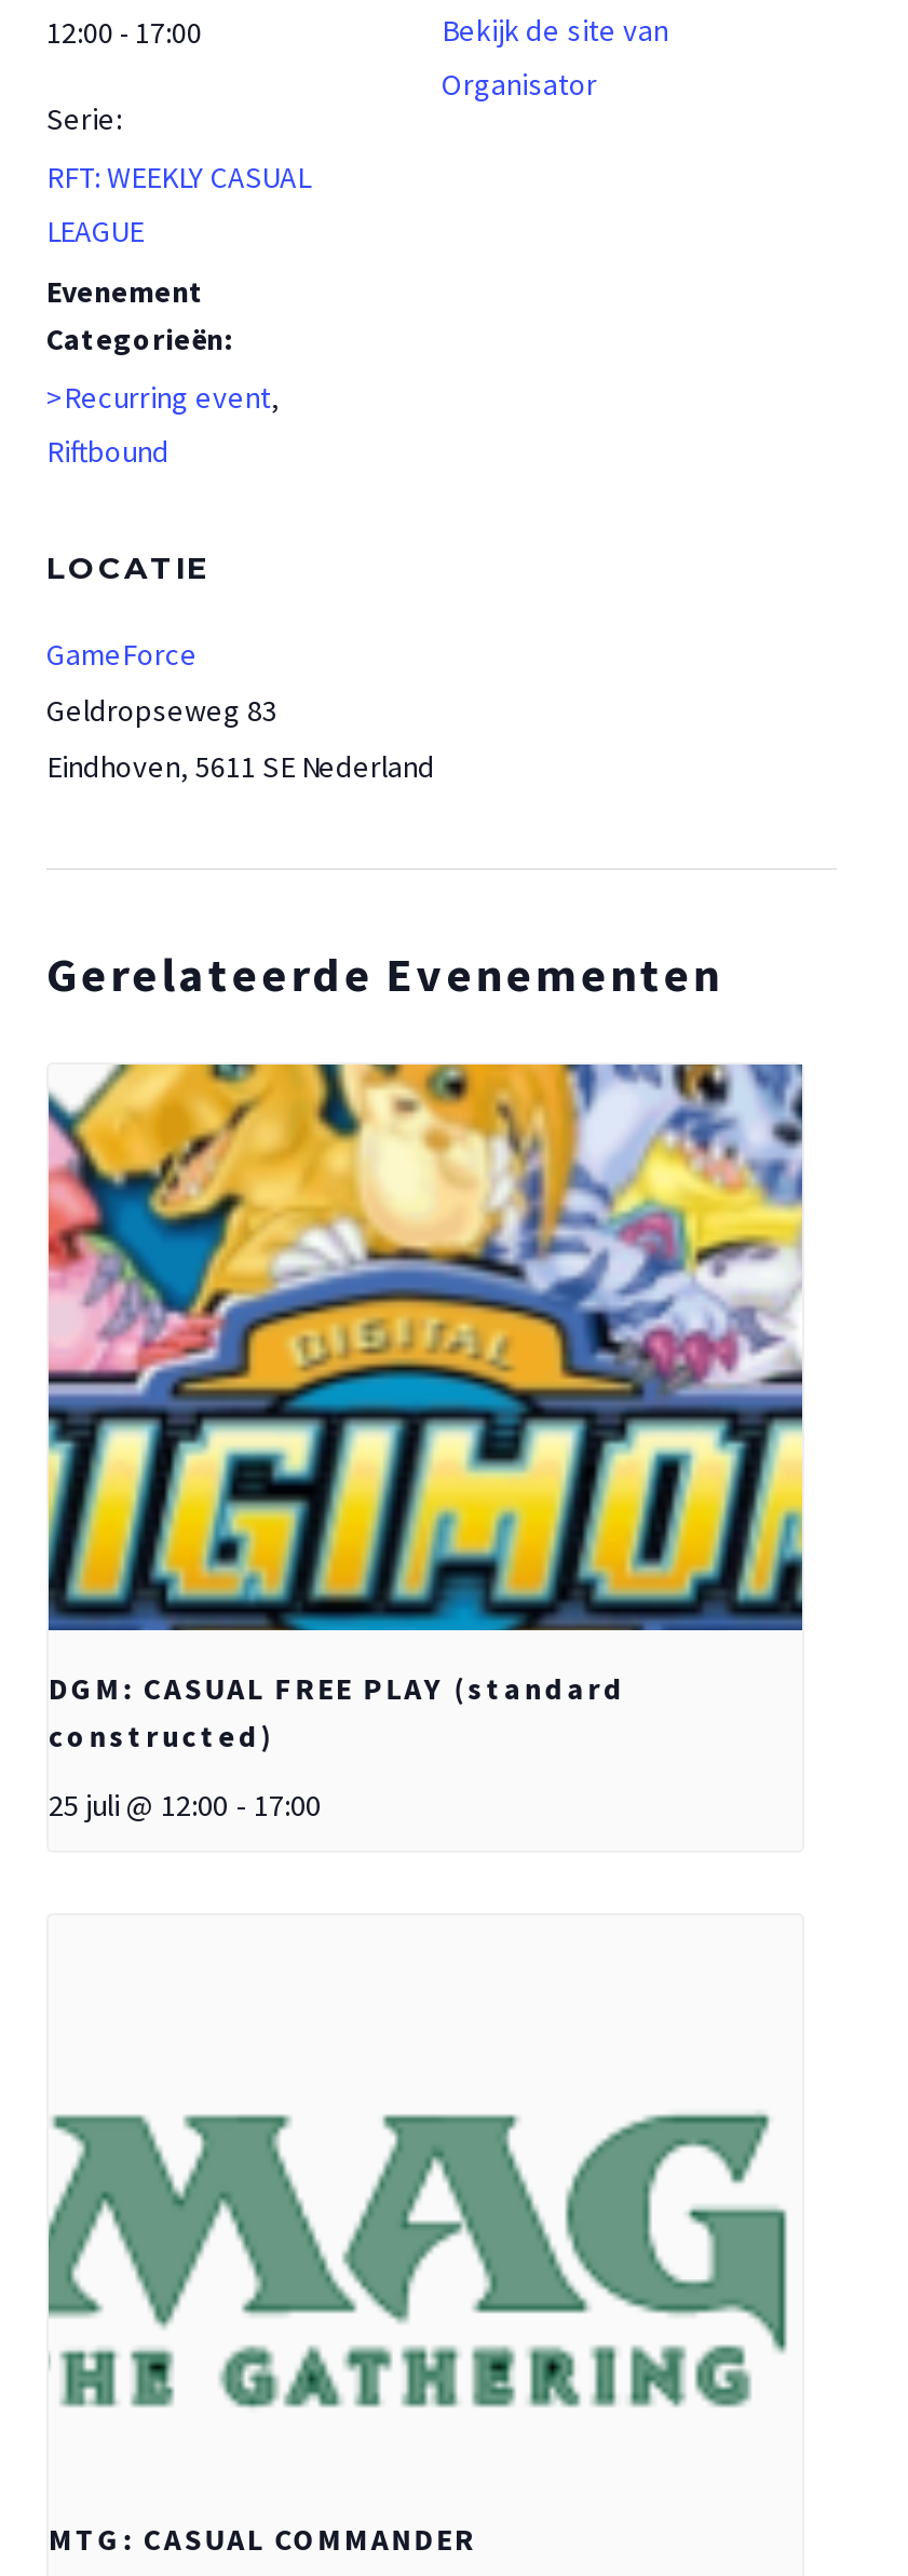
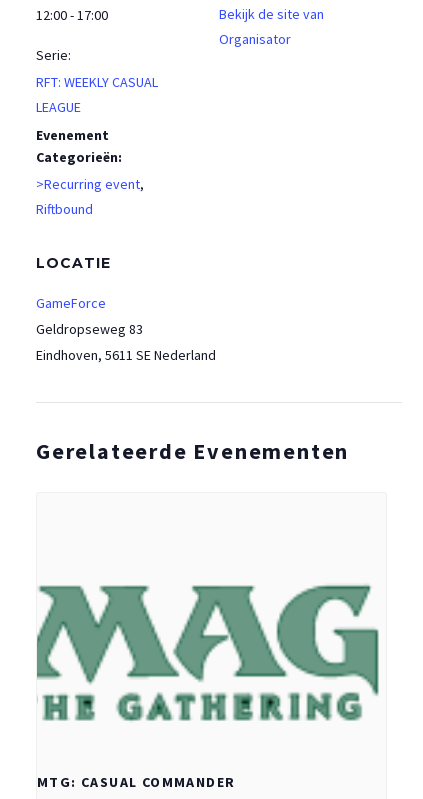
- [image]
- DGM: CASUAL FREE PLAY (standard
- constructed)
- 25 juli @ 12:00 - 17:00
